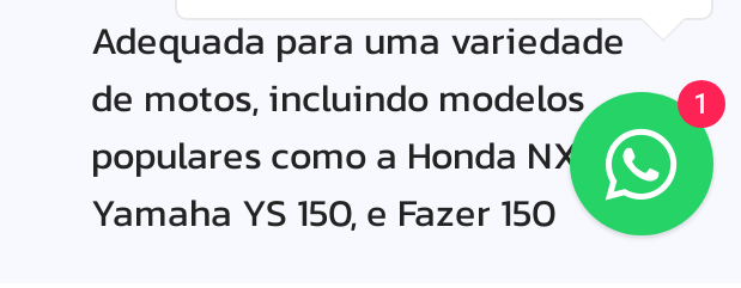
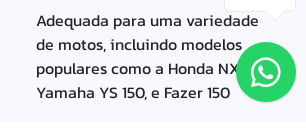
- 1
